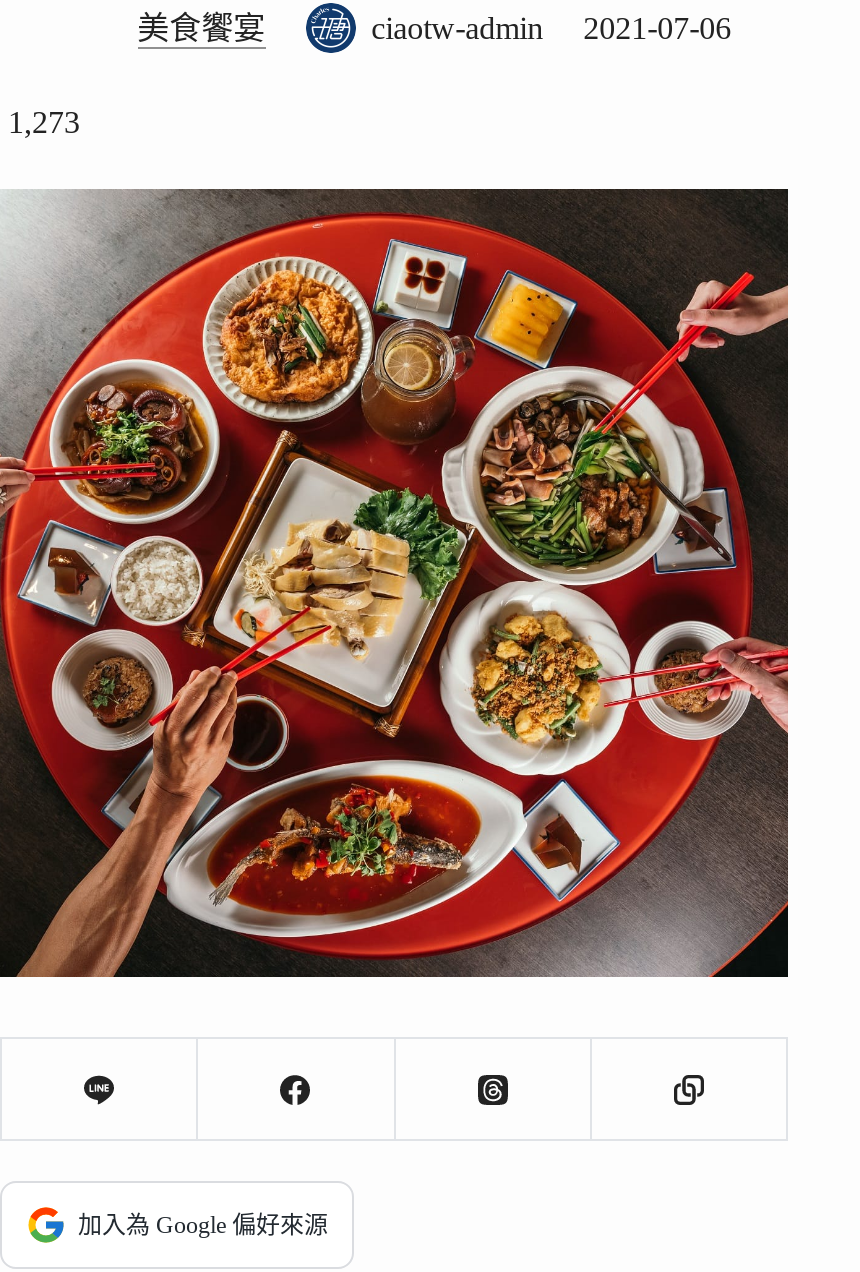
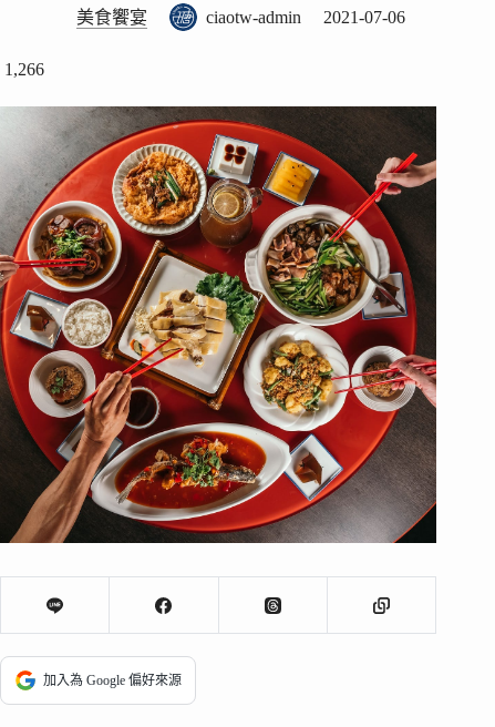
- 1,273
+ 1,266
